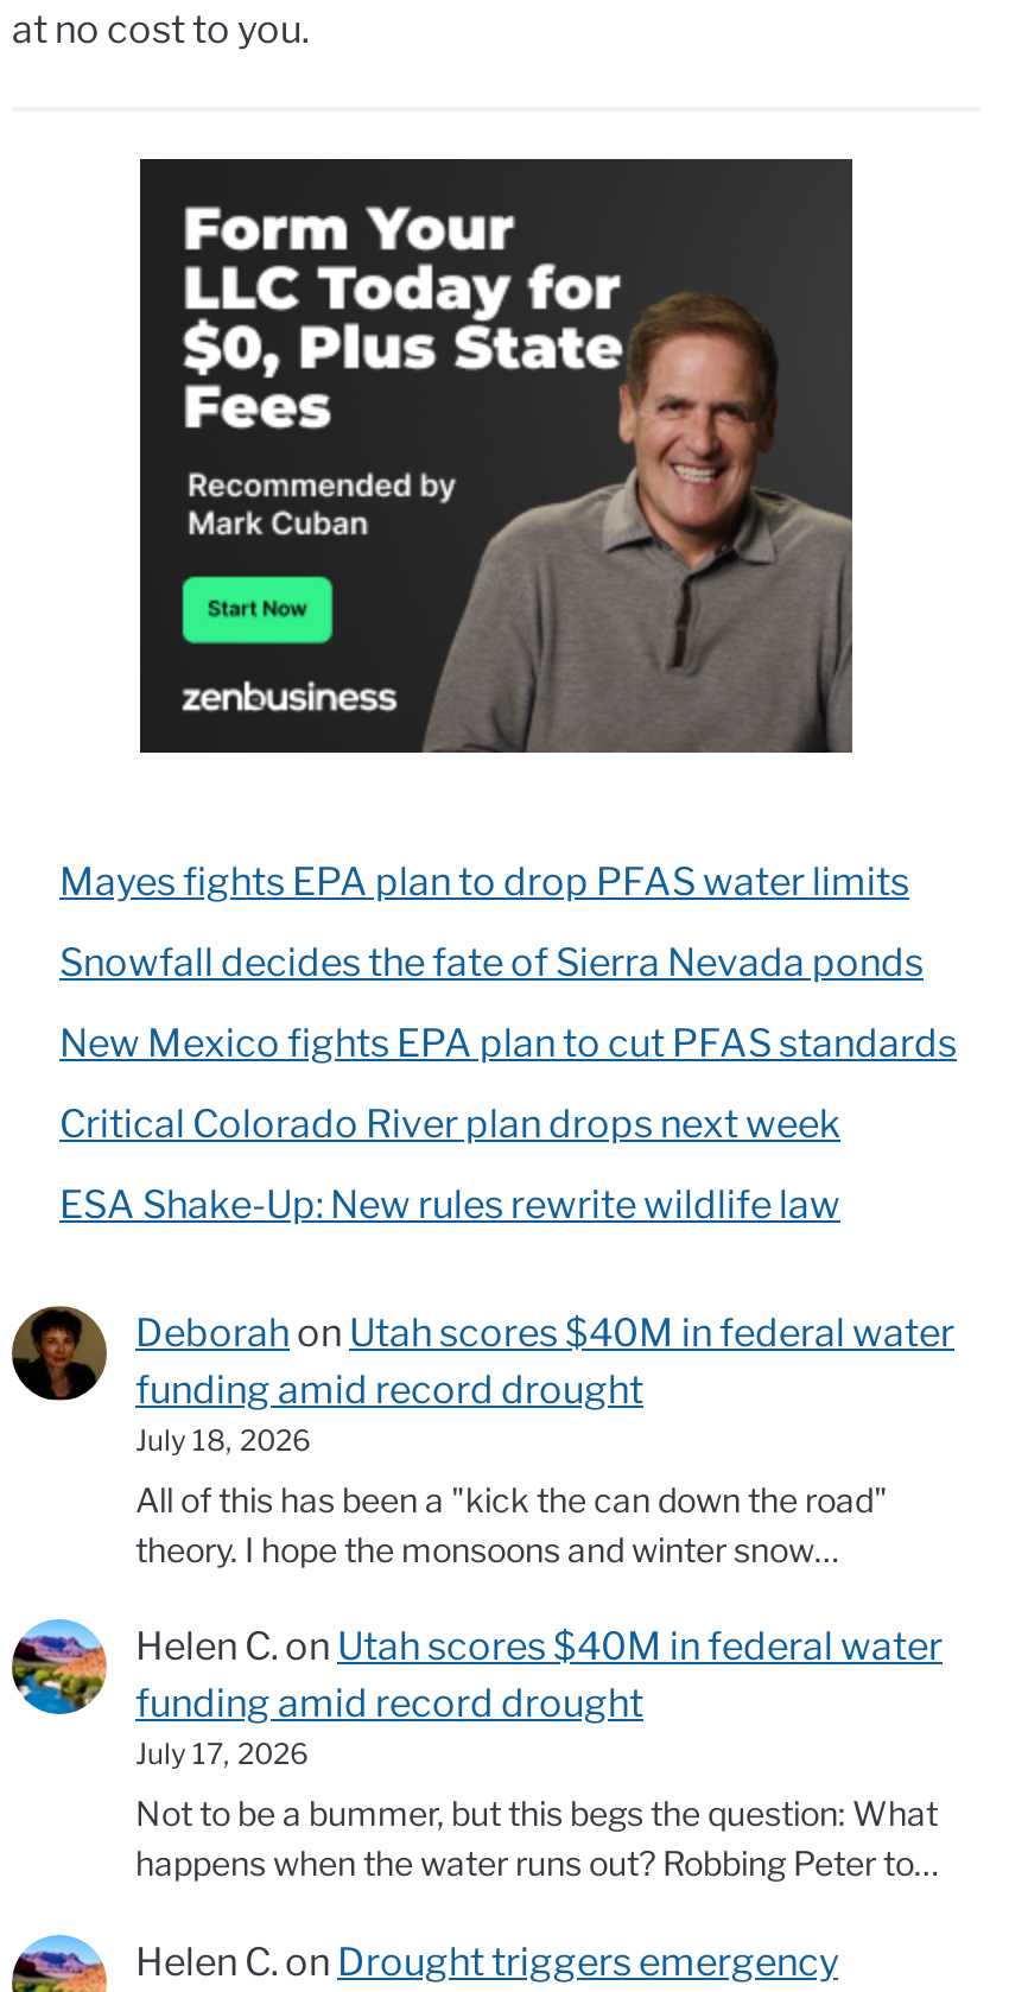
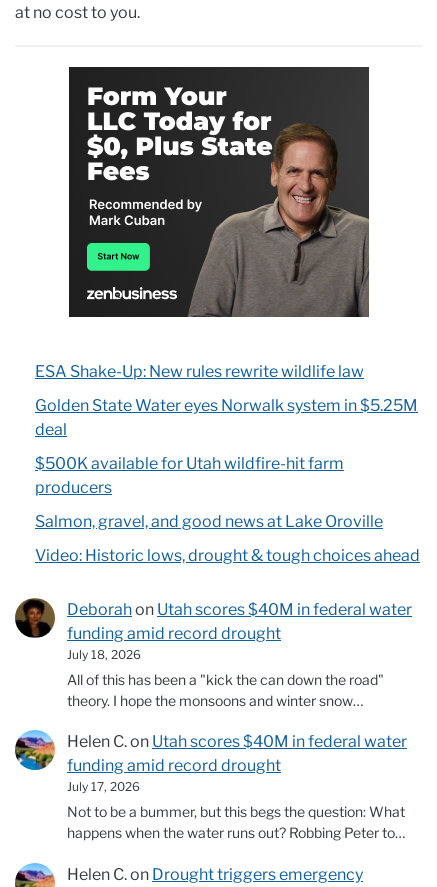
- Mayes fights EPA plan to drop PFAS water limits
- Snowfall decides the fate of Sierra Nevada ponds
- New Mexico fights EPA plan to cut PFAS standards
- Critical Colorado River plan drops next week

moved up: ESA Shake-Up: New rules rewrite wildlife law

+ Golden State Water eyes Norwalk system in $5.25M
+ deal
+ $500K available for Utah wildfire-hit farm
+ producers
+ Salmon, gravel, and good news at Lake Oroville
+ Video: Historic lows, drought & tough choices ahead
